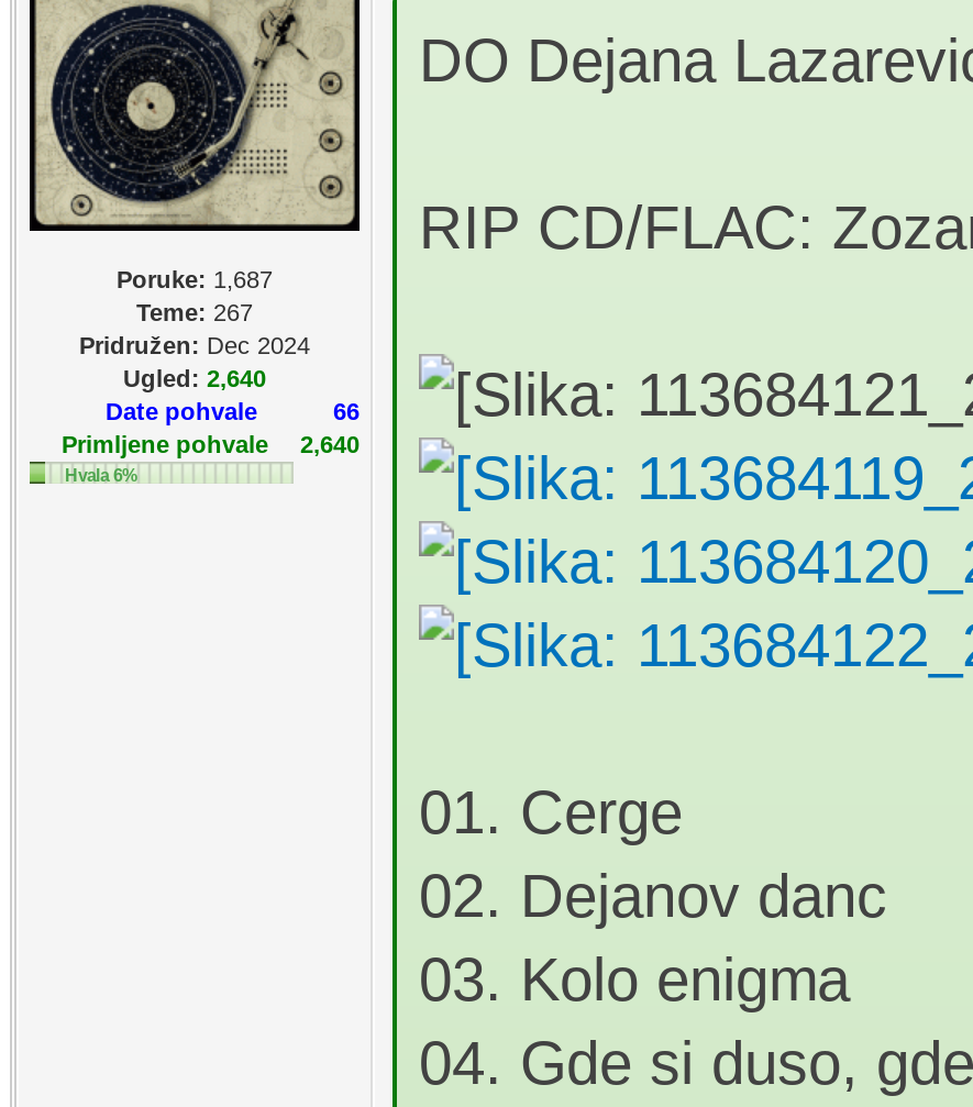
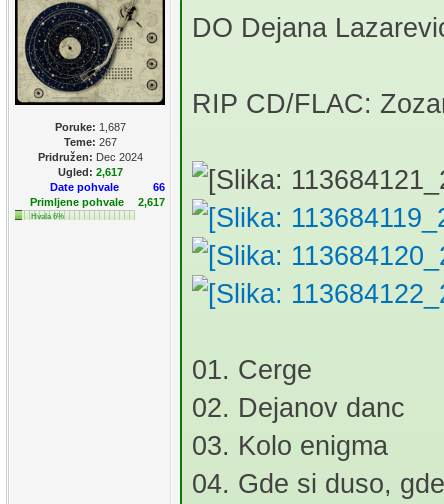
- Ugled: 2,640
+ Ugled: 2,617

- Primljene pohvale 2,640
+ Primljene pohvale 2,617
